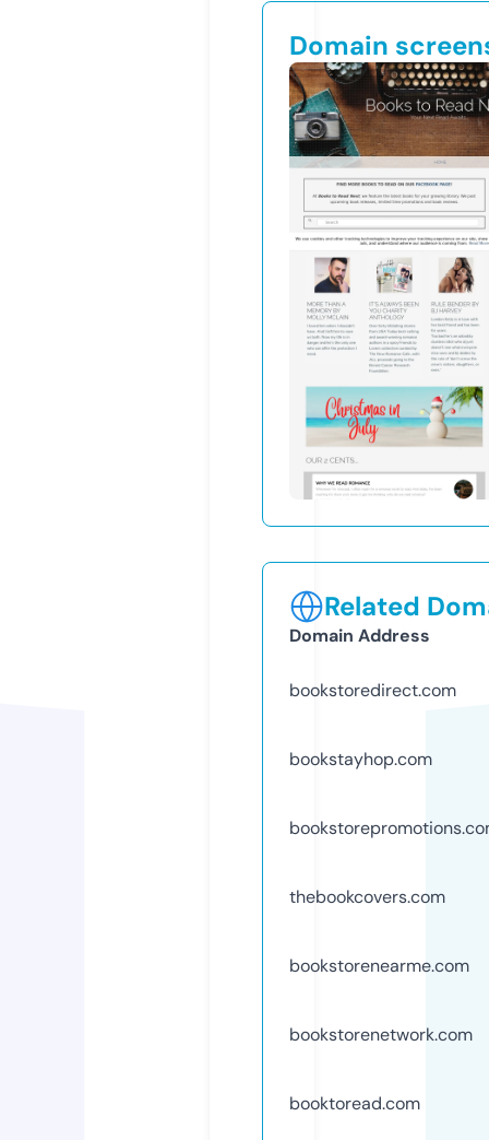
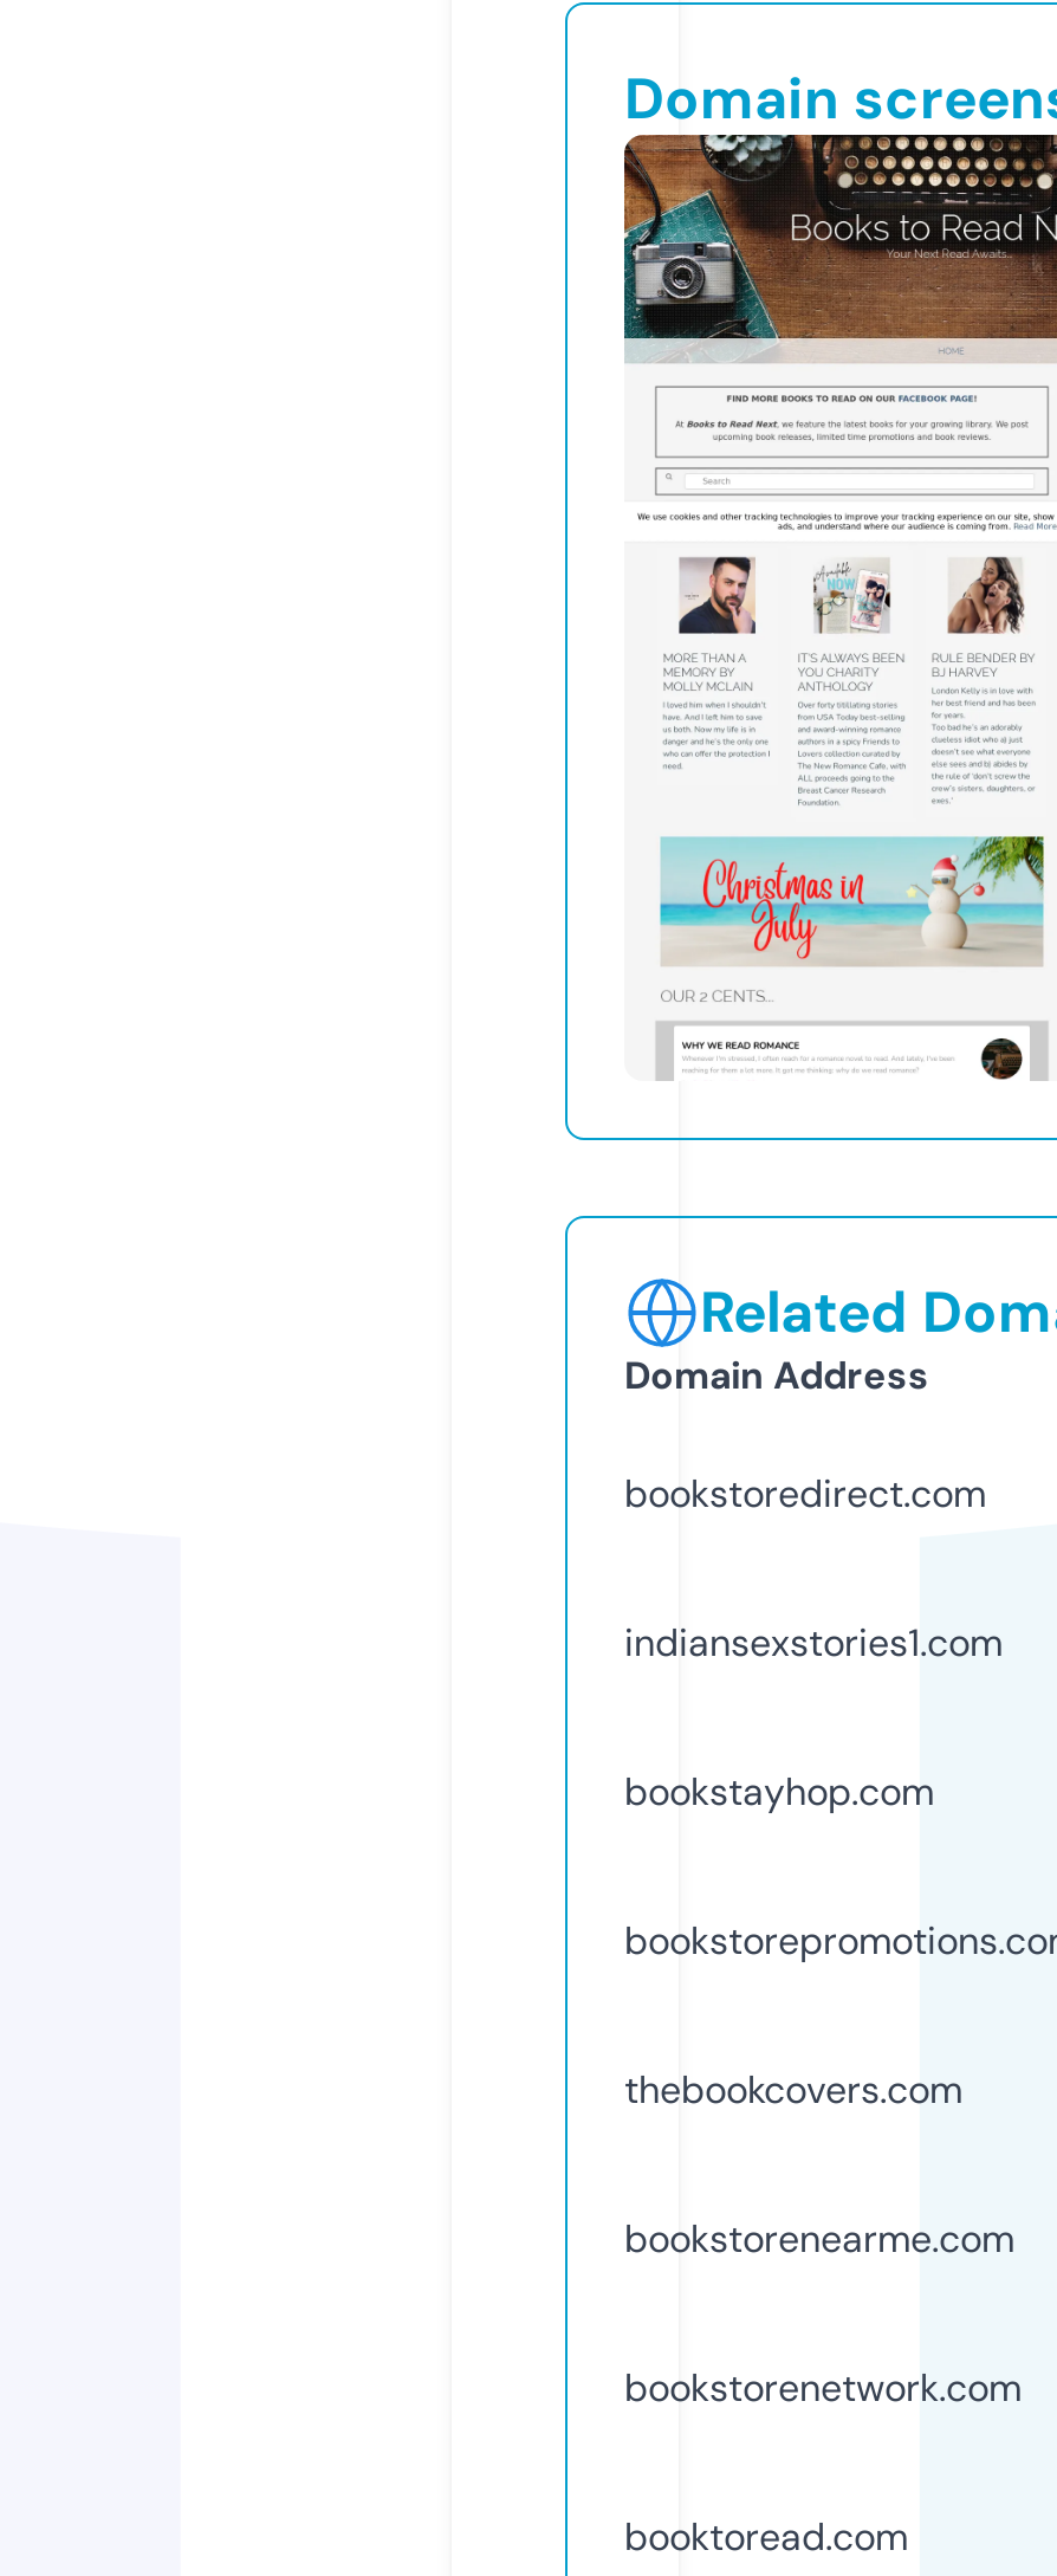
+ indiansexstories1.com
